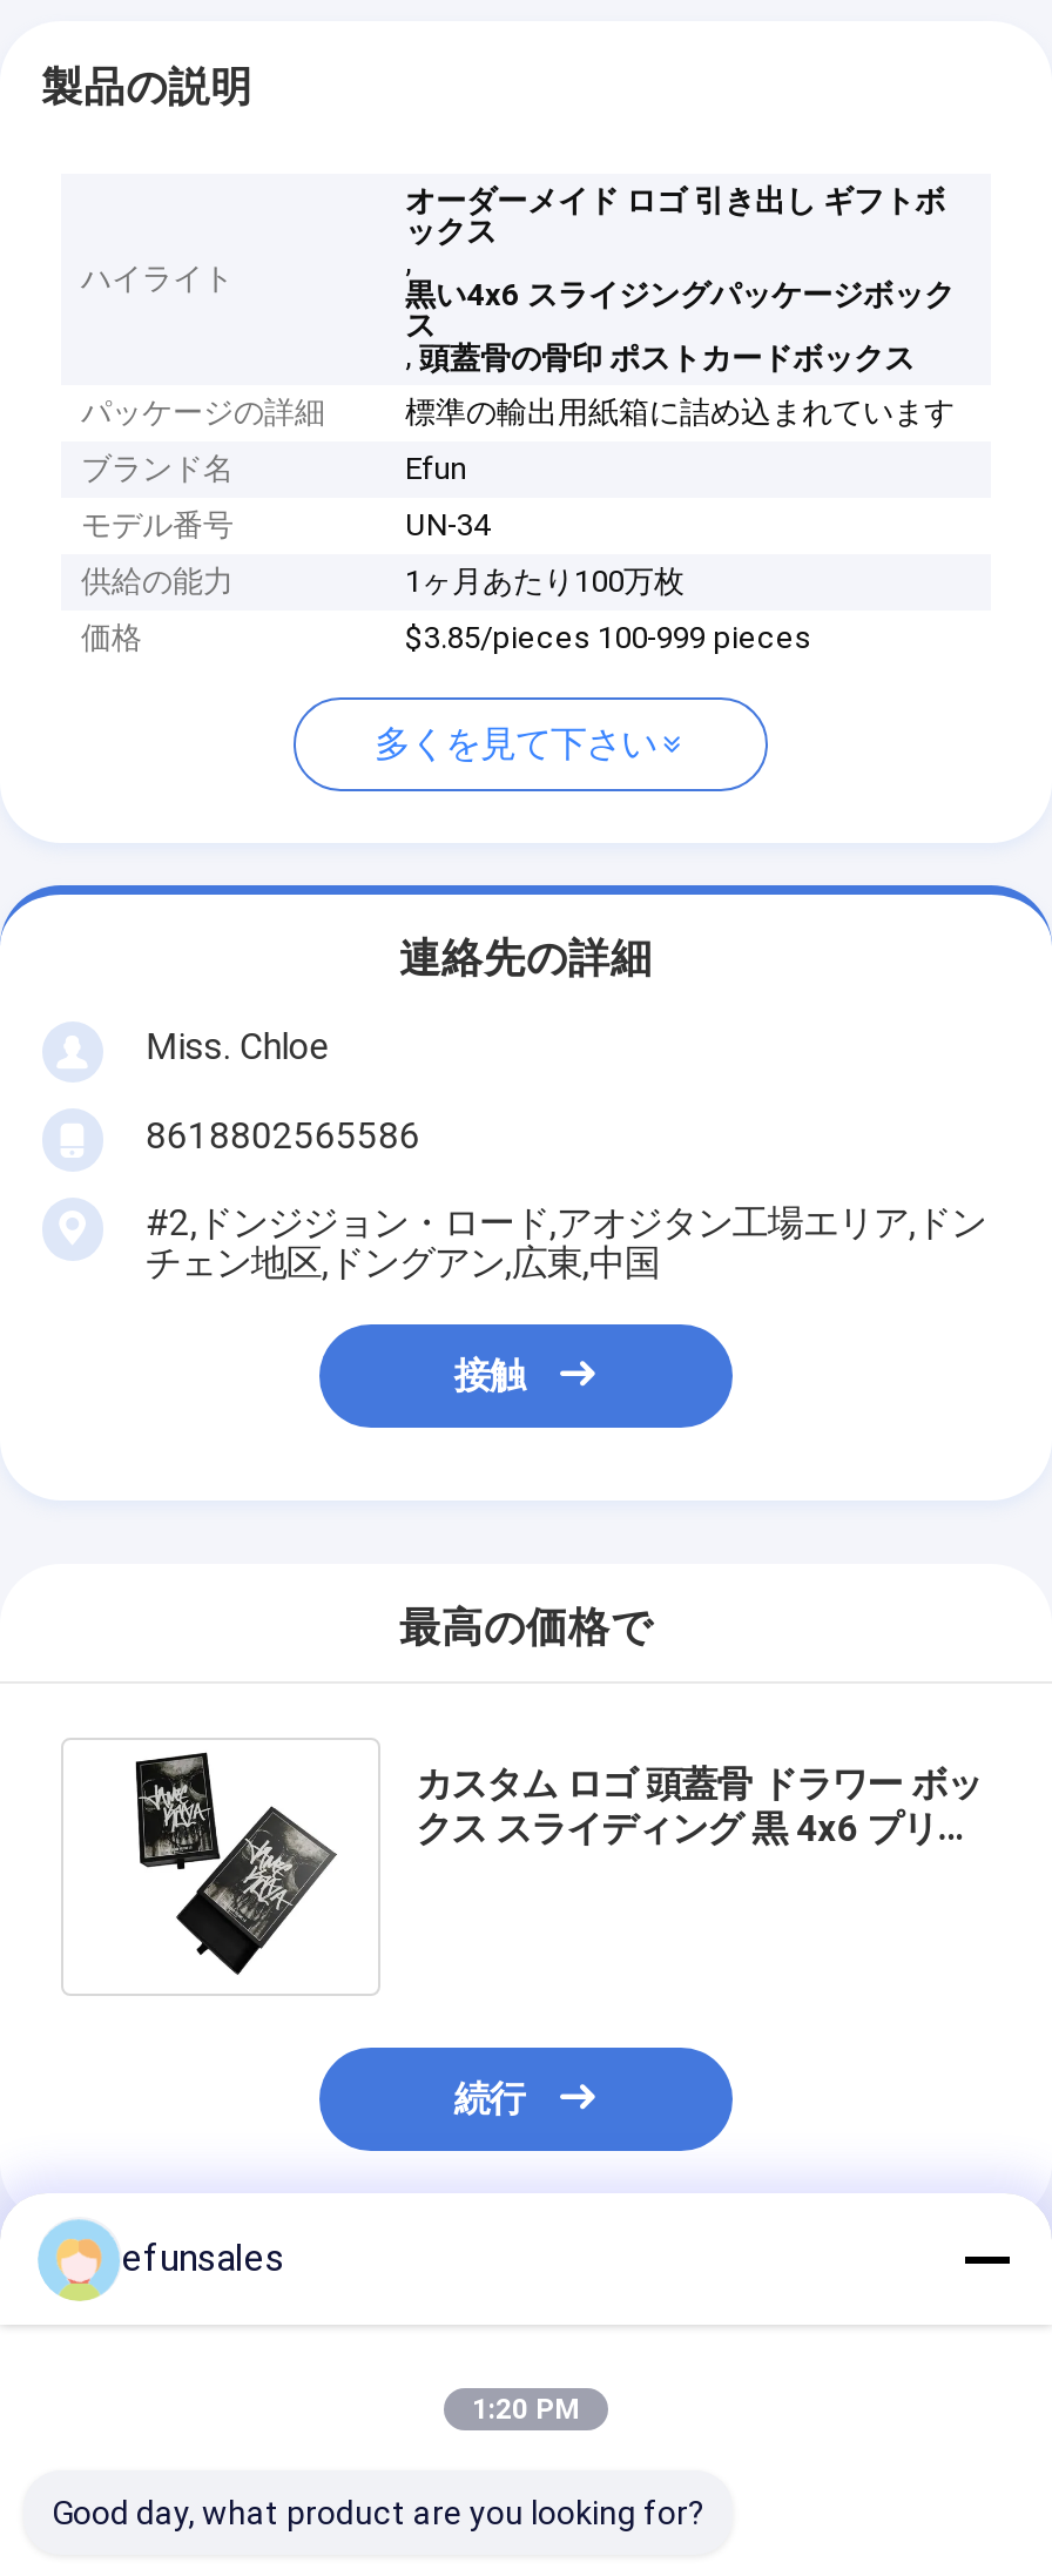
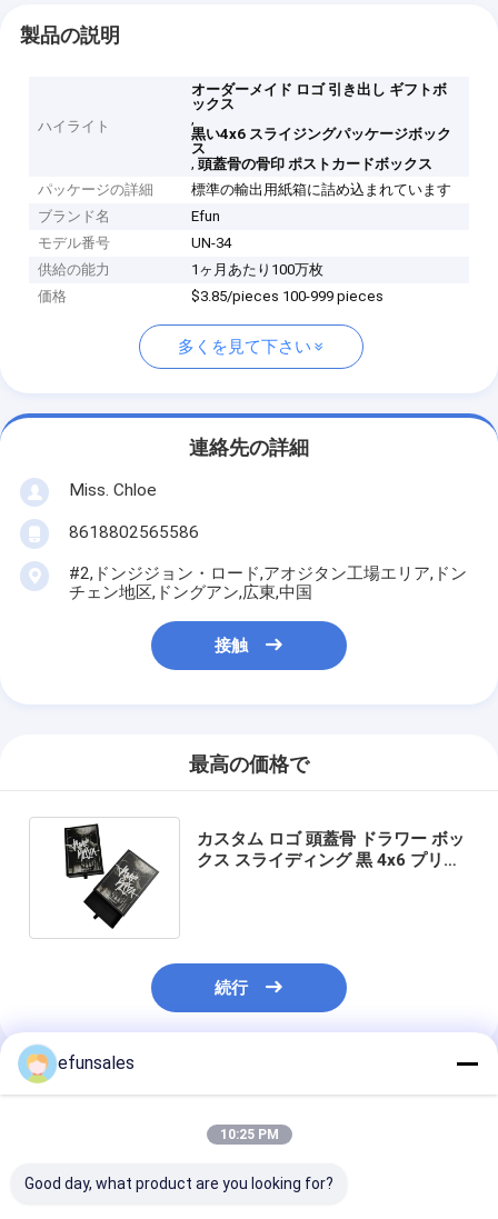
- 1:20 PM
+ 10:25 PM
